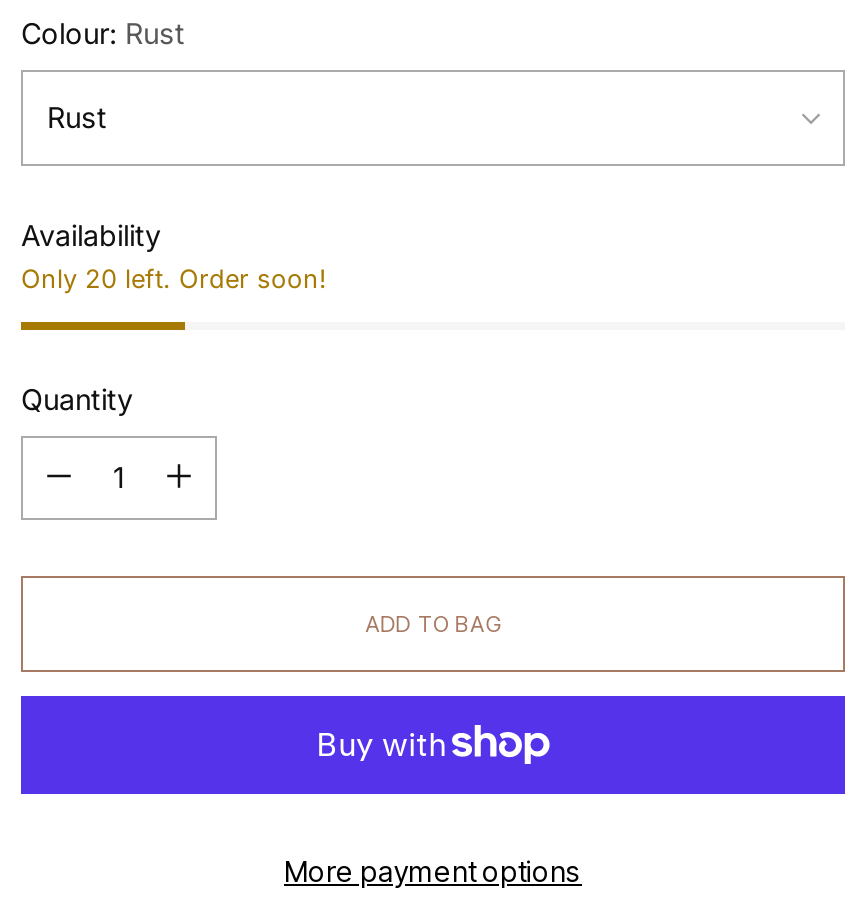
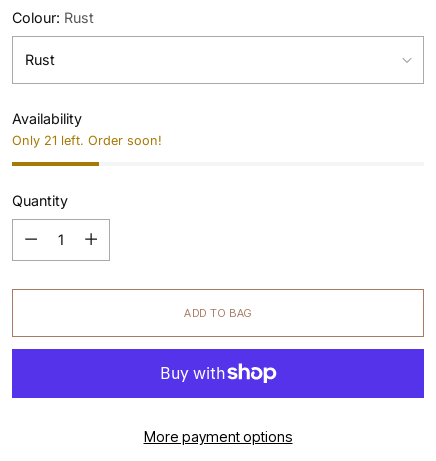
- Only 20 left. Order soon!
+ Only 21 left. Order soon!
